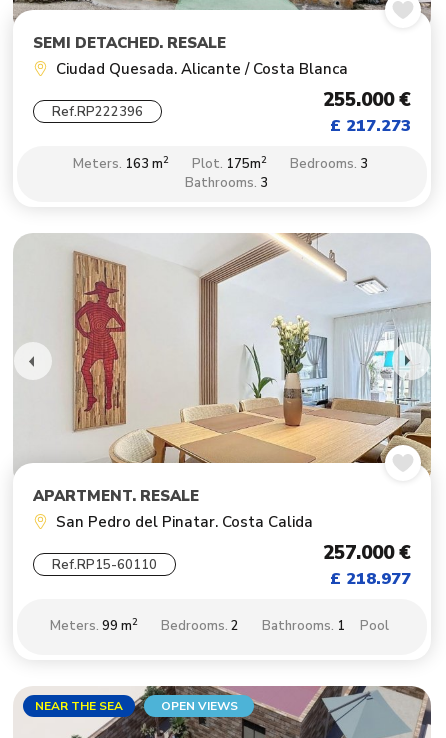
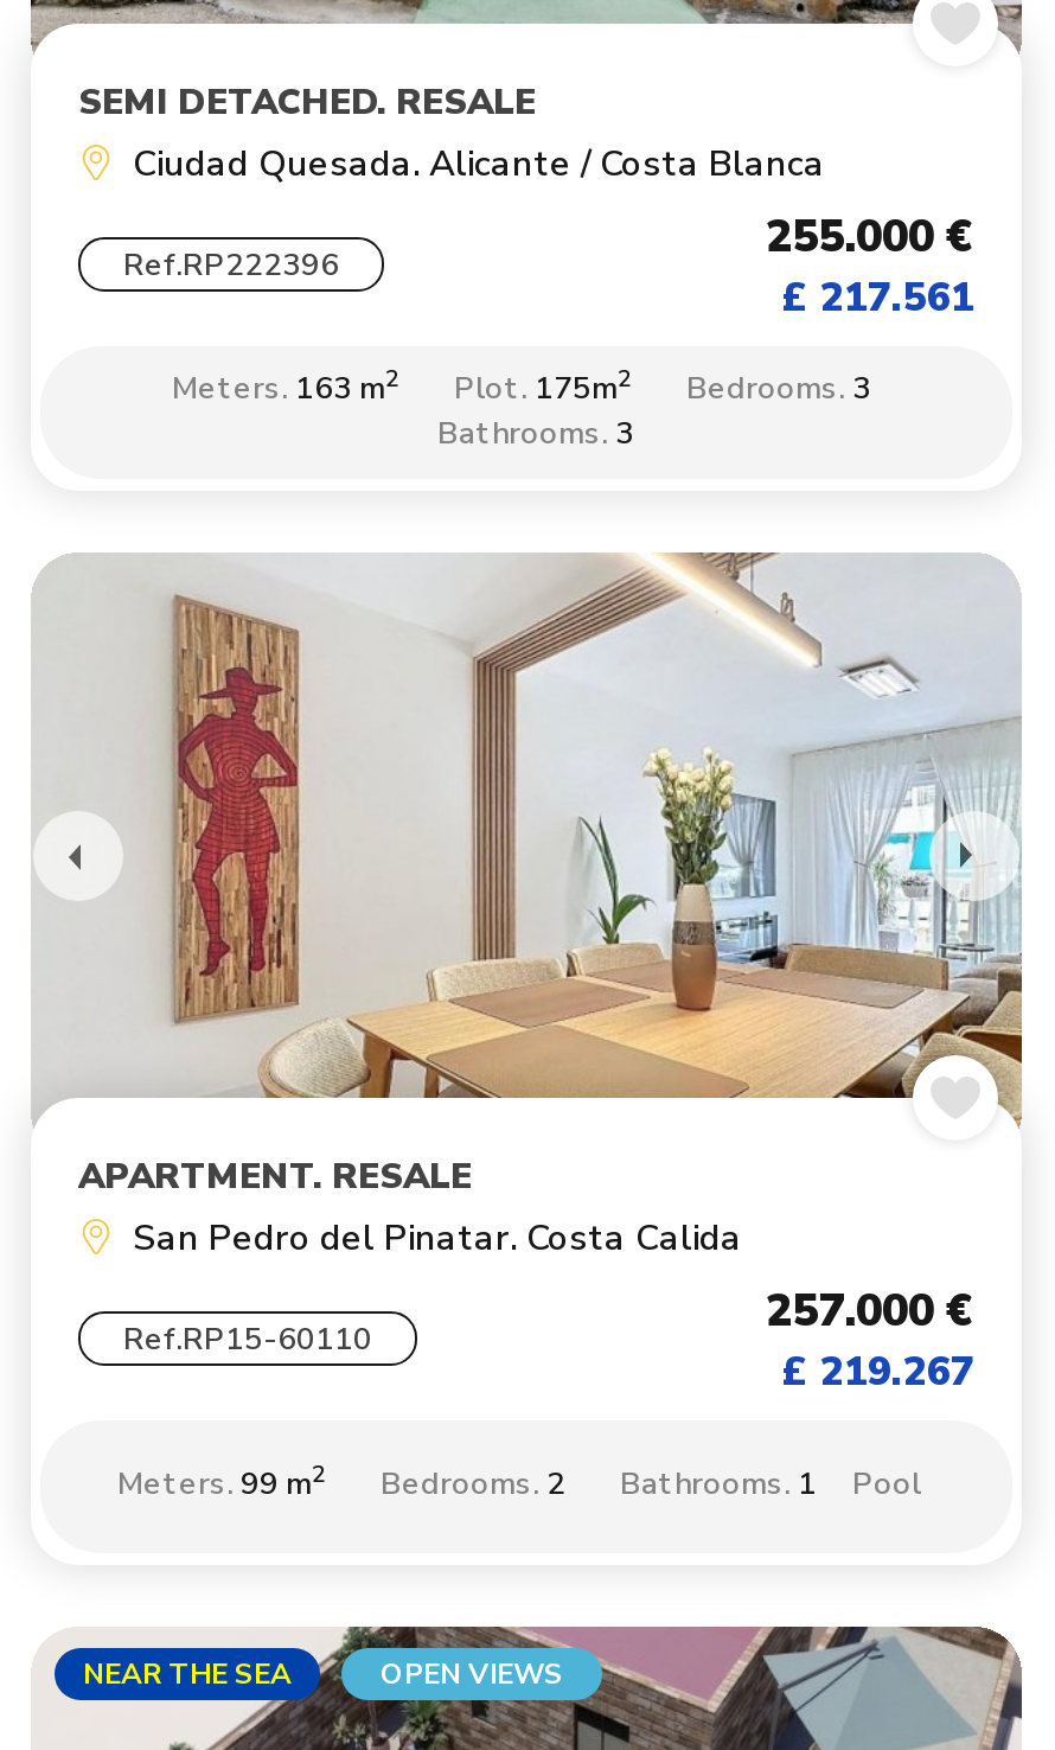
- £ 217.273
+ £ 217.561

- £ 218.977
+ £ 219.267
